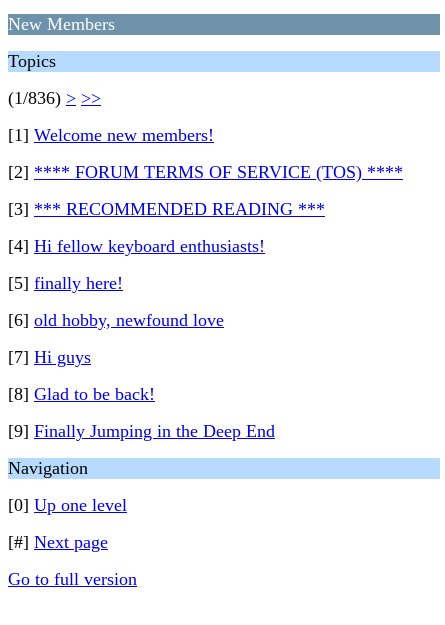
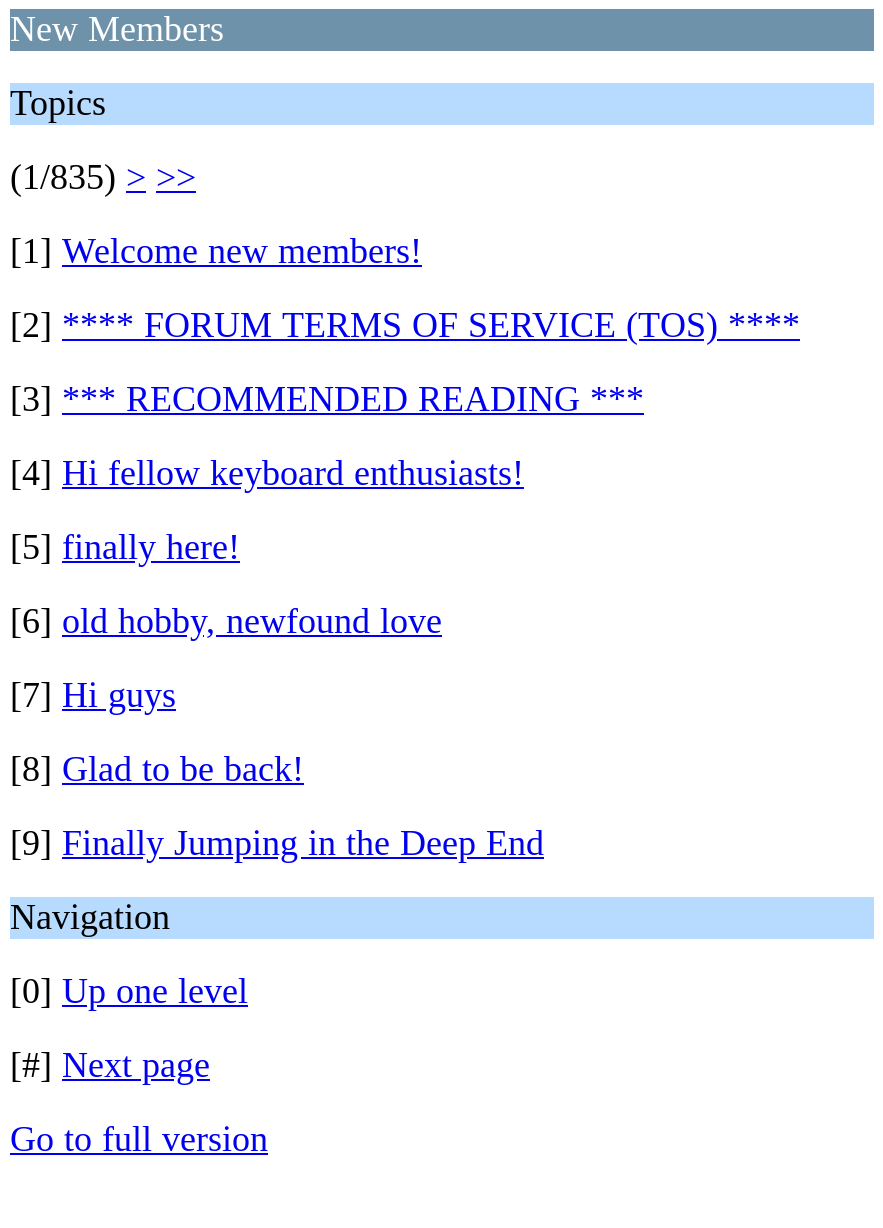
- (1/836) > >>
+ (1/835) > >>
